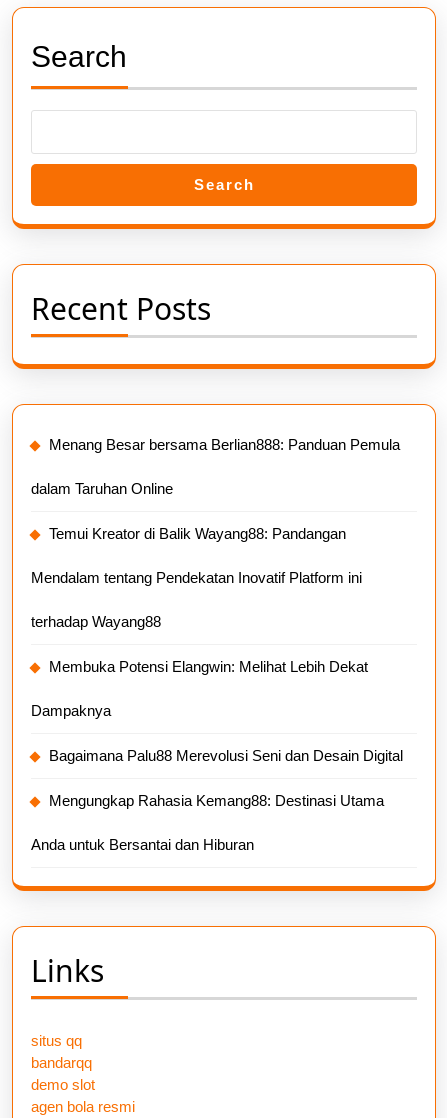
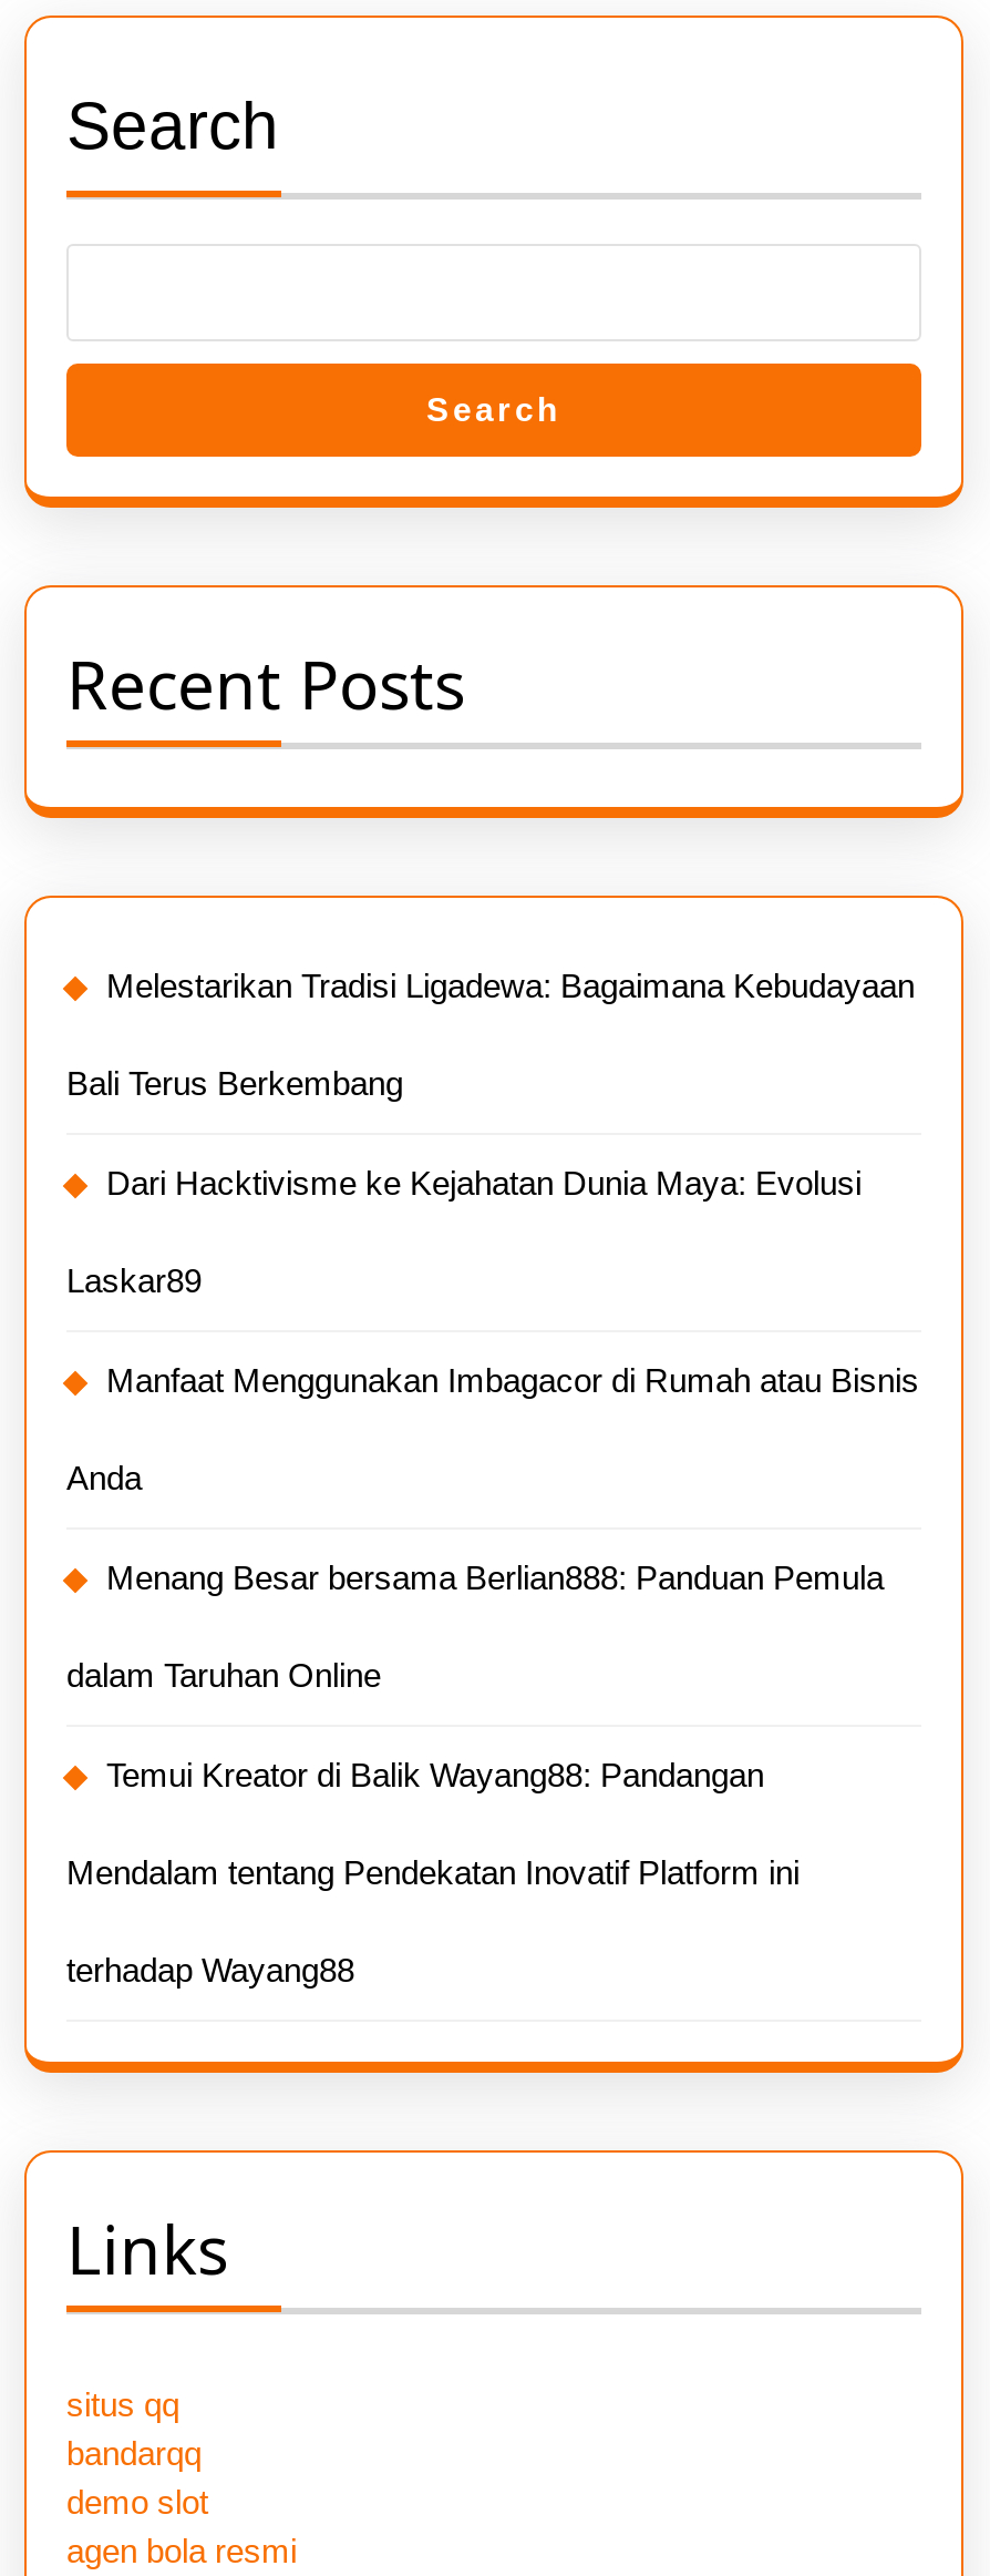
+ Melestarikan Tradisi Ligadewa: Bagaimana Kebudayaan
+ Bali Terus Berkembang
+ Dari Hacktivisme ke Kejahatan Dunia Maya: Evolusi
+ Laskar89
+ Manfaat Menggunakan Imbagacor di Rumah atau Bisnis
+ Anda

moved down: Menang Besar bersama Berlian888: Panduan Pemula | dalam Taruhan Online | Temui Kreator di Balik Wayang88: Pandangan | Mendalam tentang Pendekatan Inovatif Platform ini | terhadap Wayang88

- Membuka Potensi Elangwin: Melihat Lebih Dekat
- Dampaknya
- Bagaimana Palu88 Merevolusi Seni dan Desain Digital
- Mengungkap Rahasia Kemang88: Destinasi Utama
- Anda untuk Bersantai dan Hiburan
